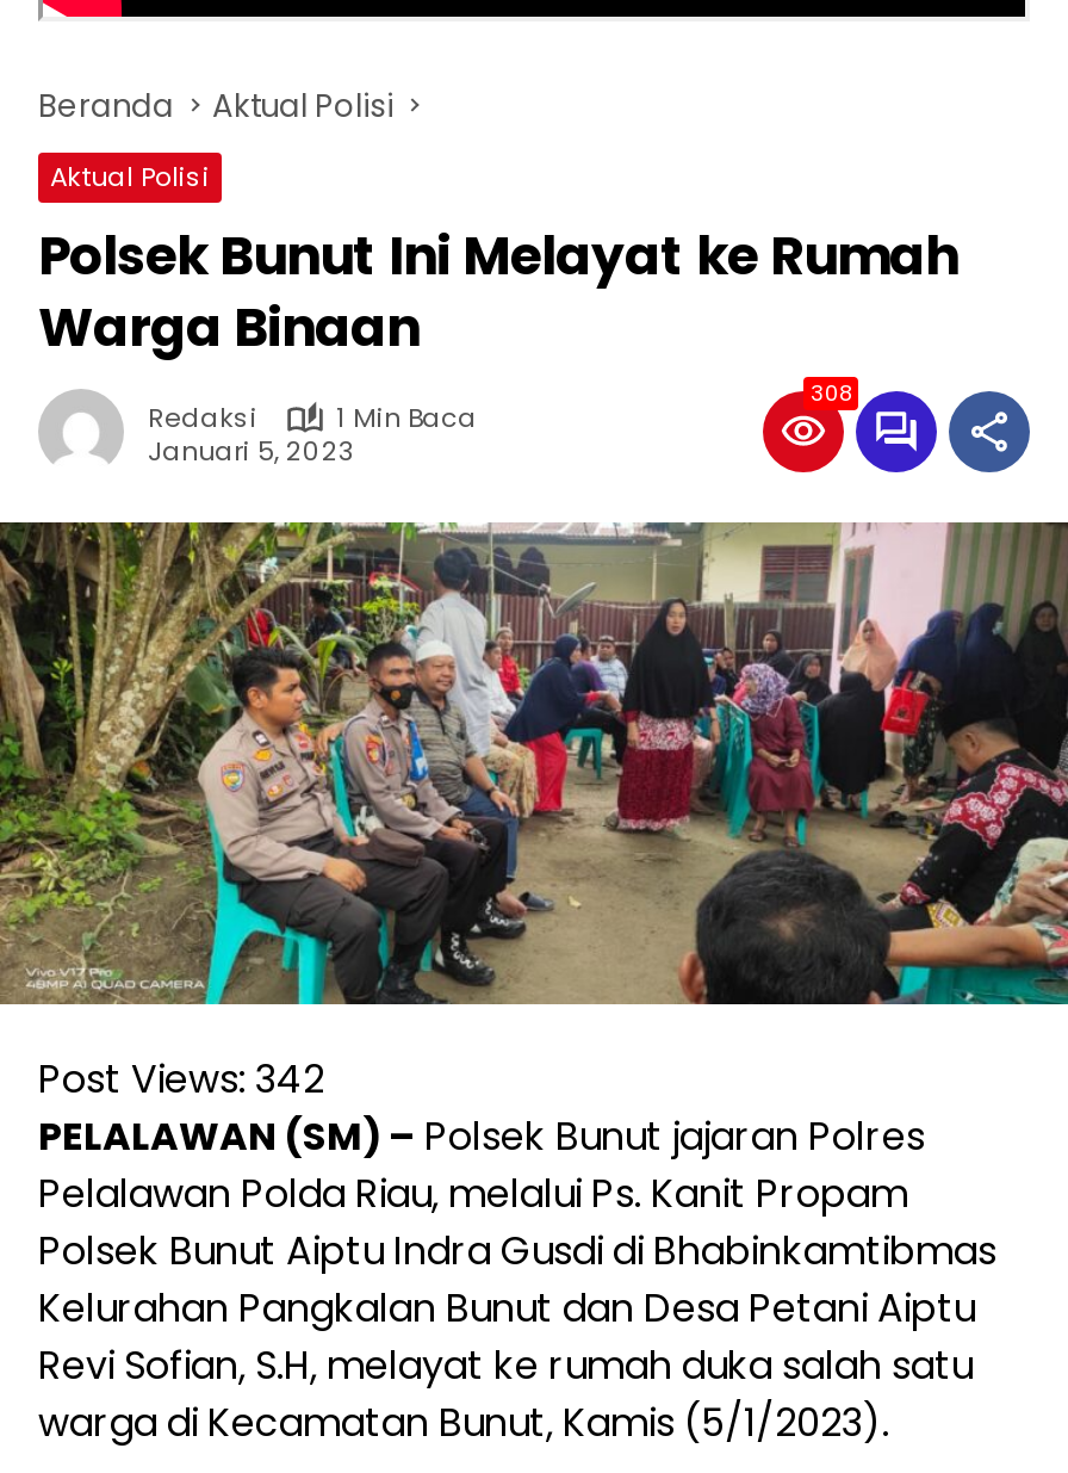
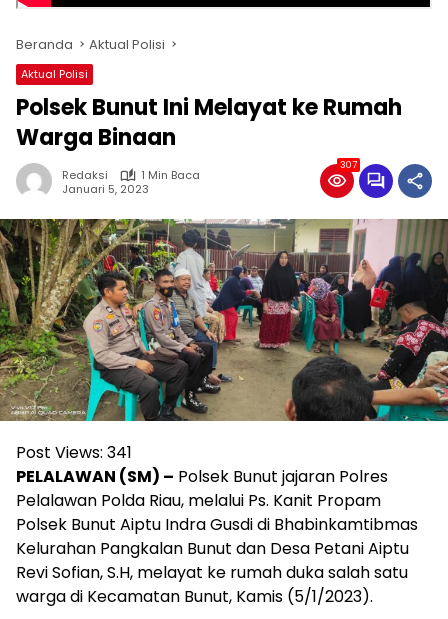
- 308
+ 307

- Post Views: 342
+ Post Views: 341
